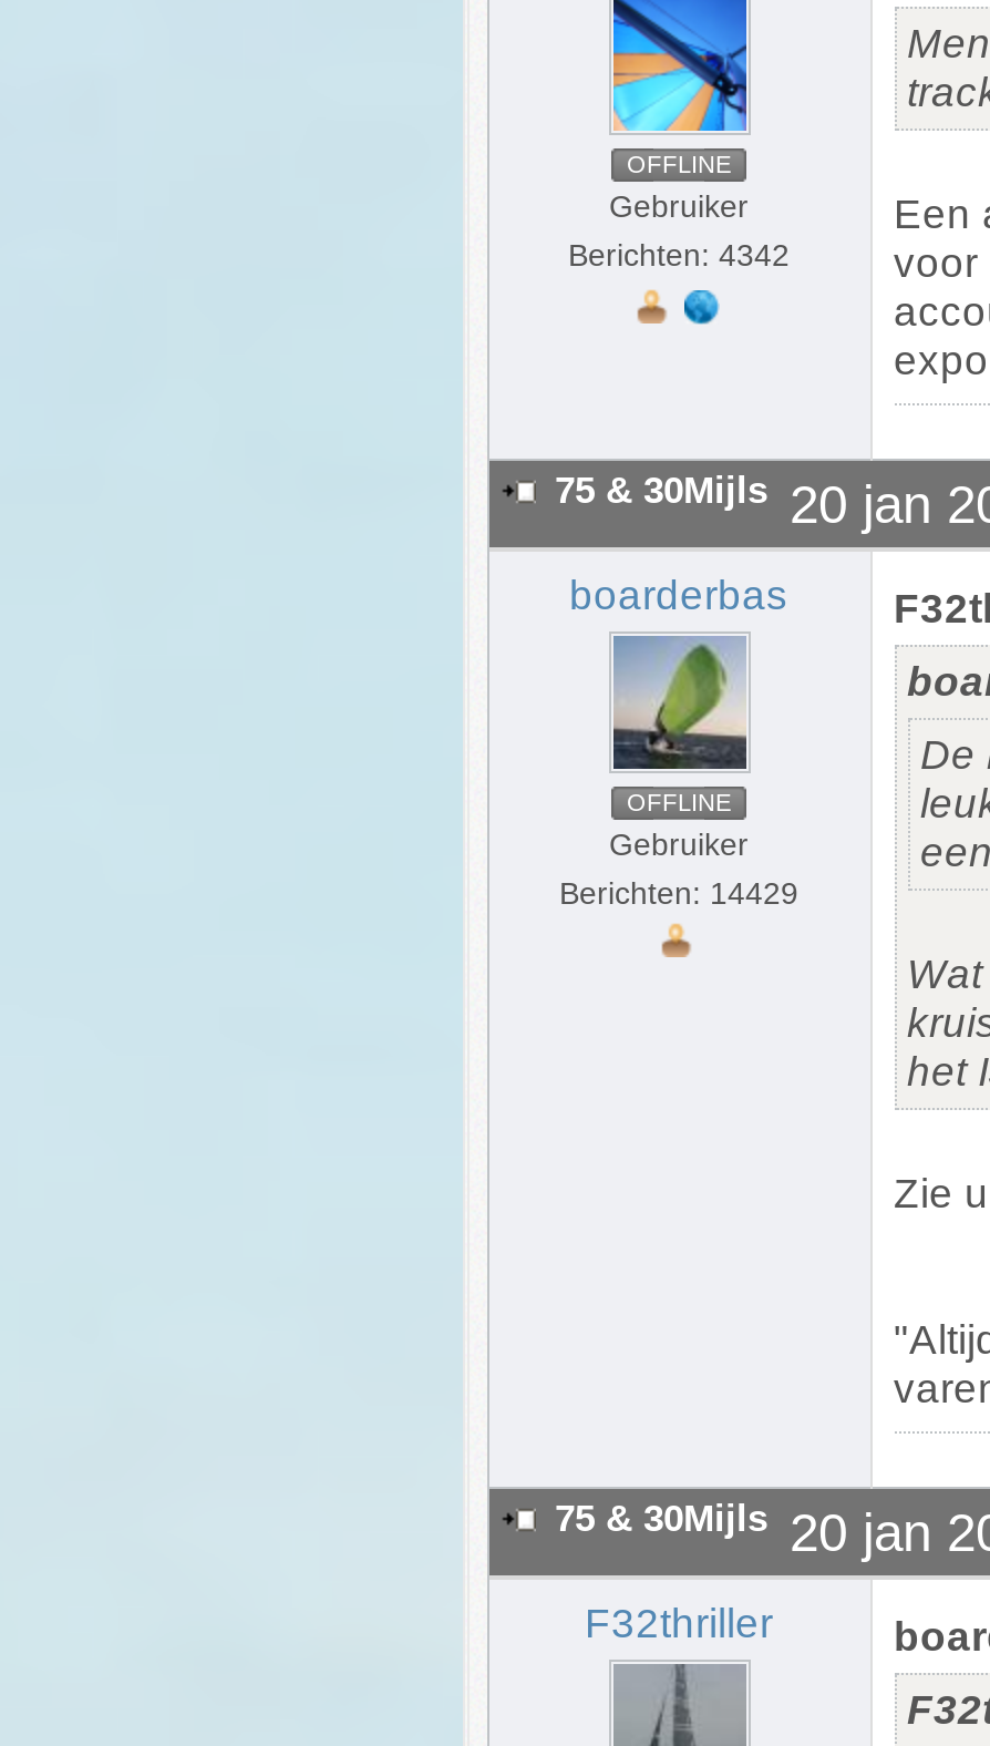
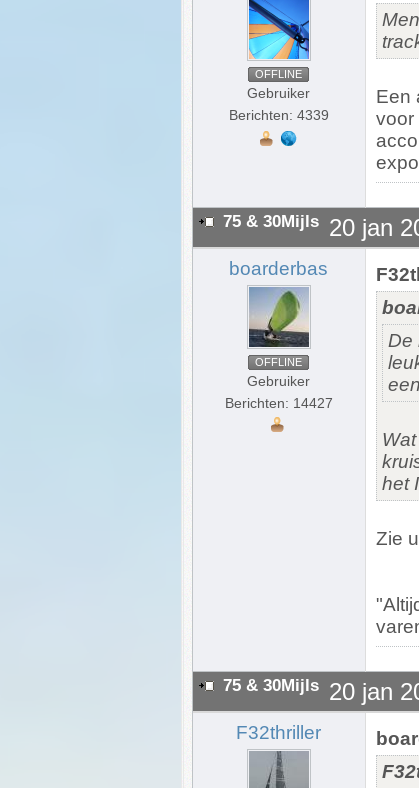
- Berichten: 4342
+ Berichten: 4339

- Berichten: 14429
+ Berichten: 14427
